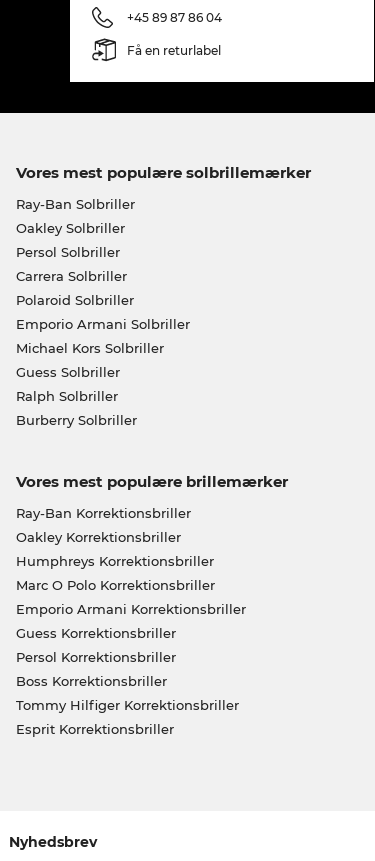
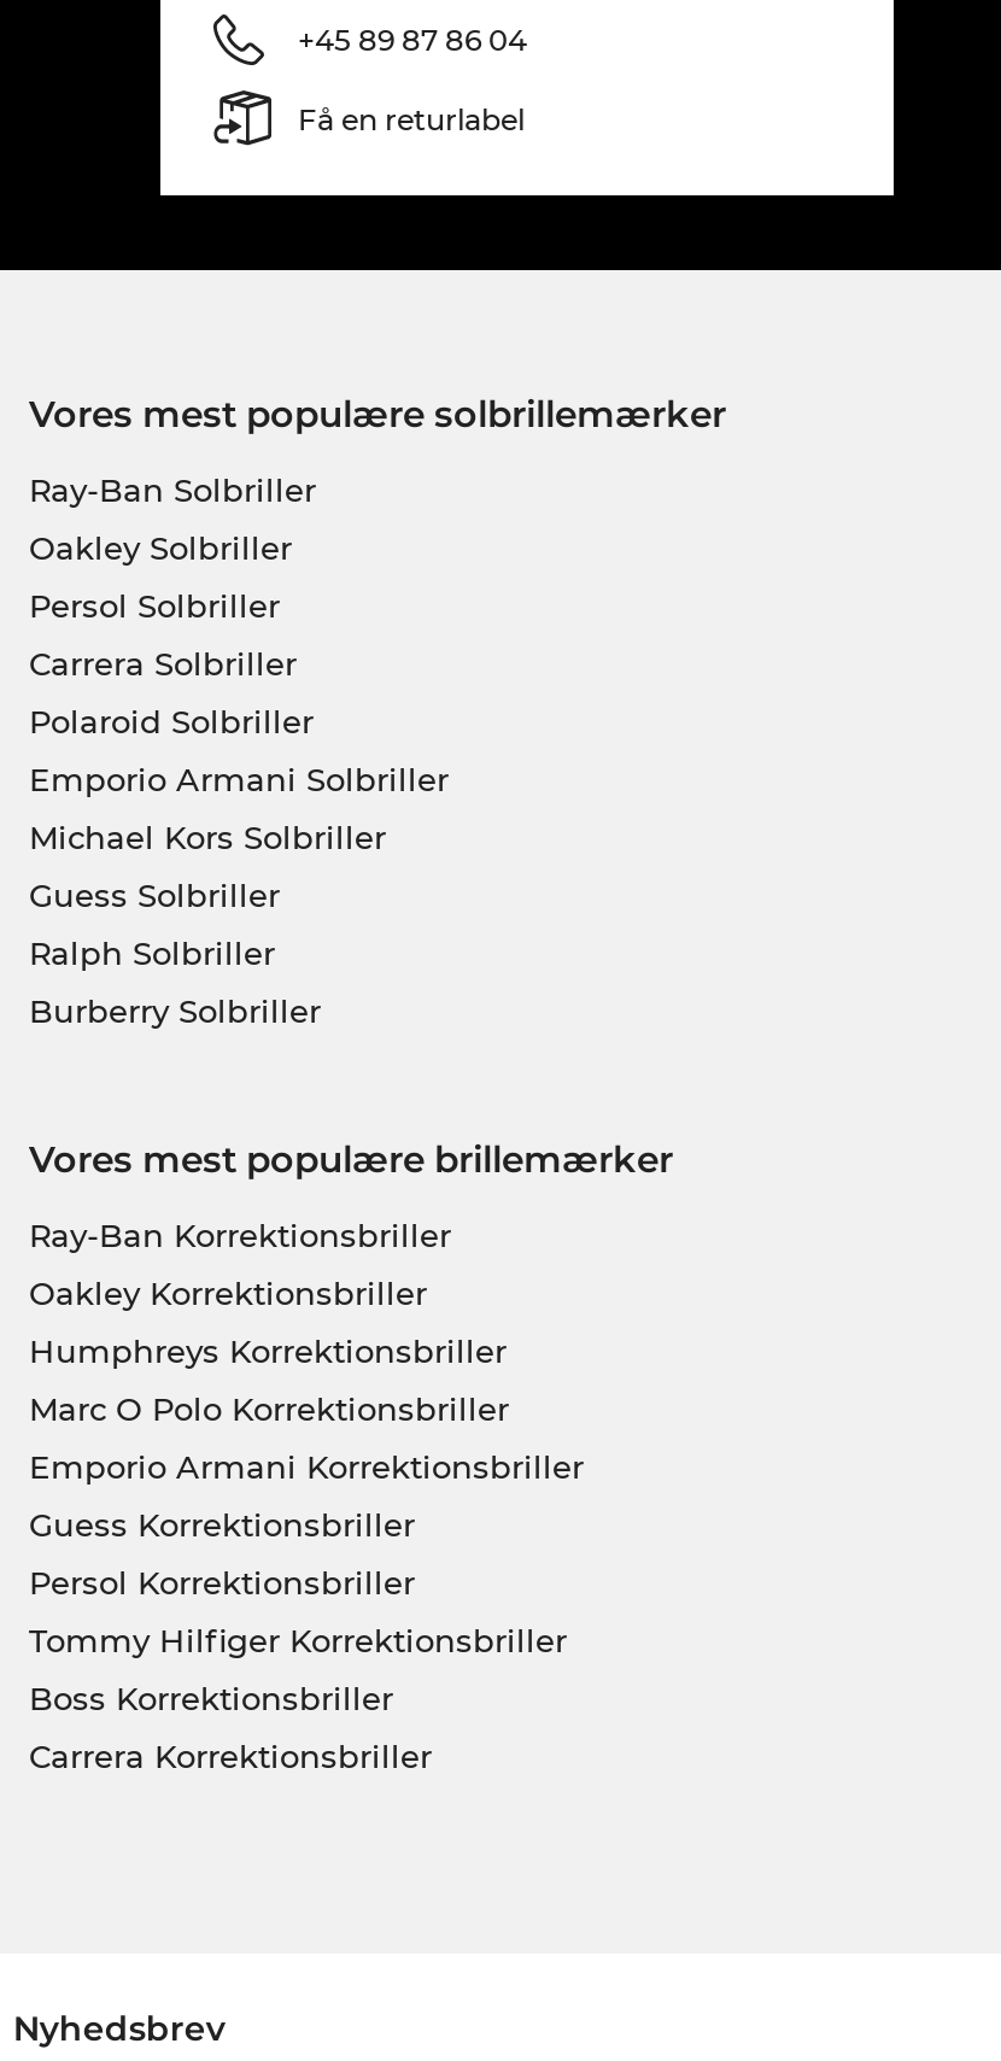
moved down: Boss Korrektionsbriller

moved up: Tommy Hilfiger Korrektionsbriller

- Esprit Korrektionsbriller
+ Carrera Korrektionsbriller
